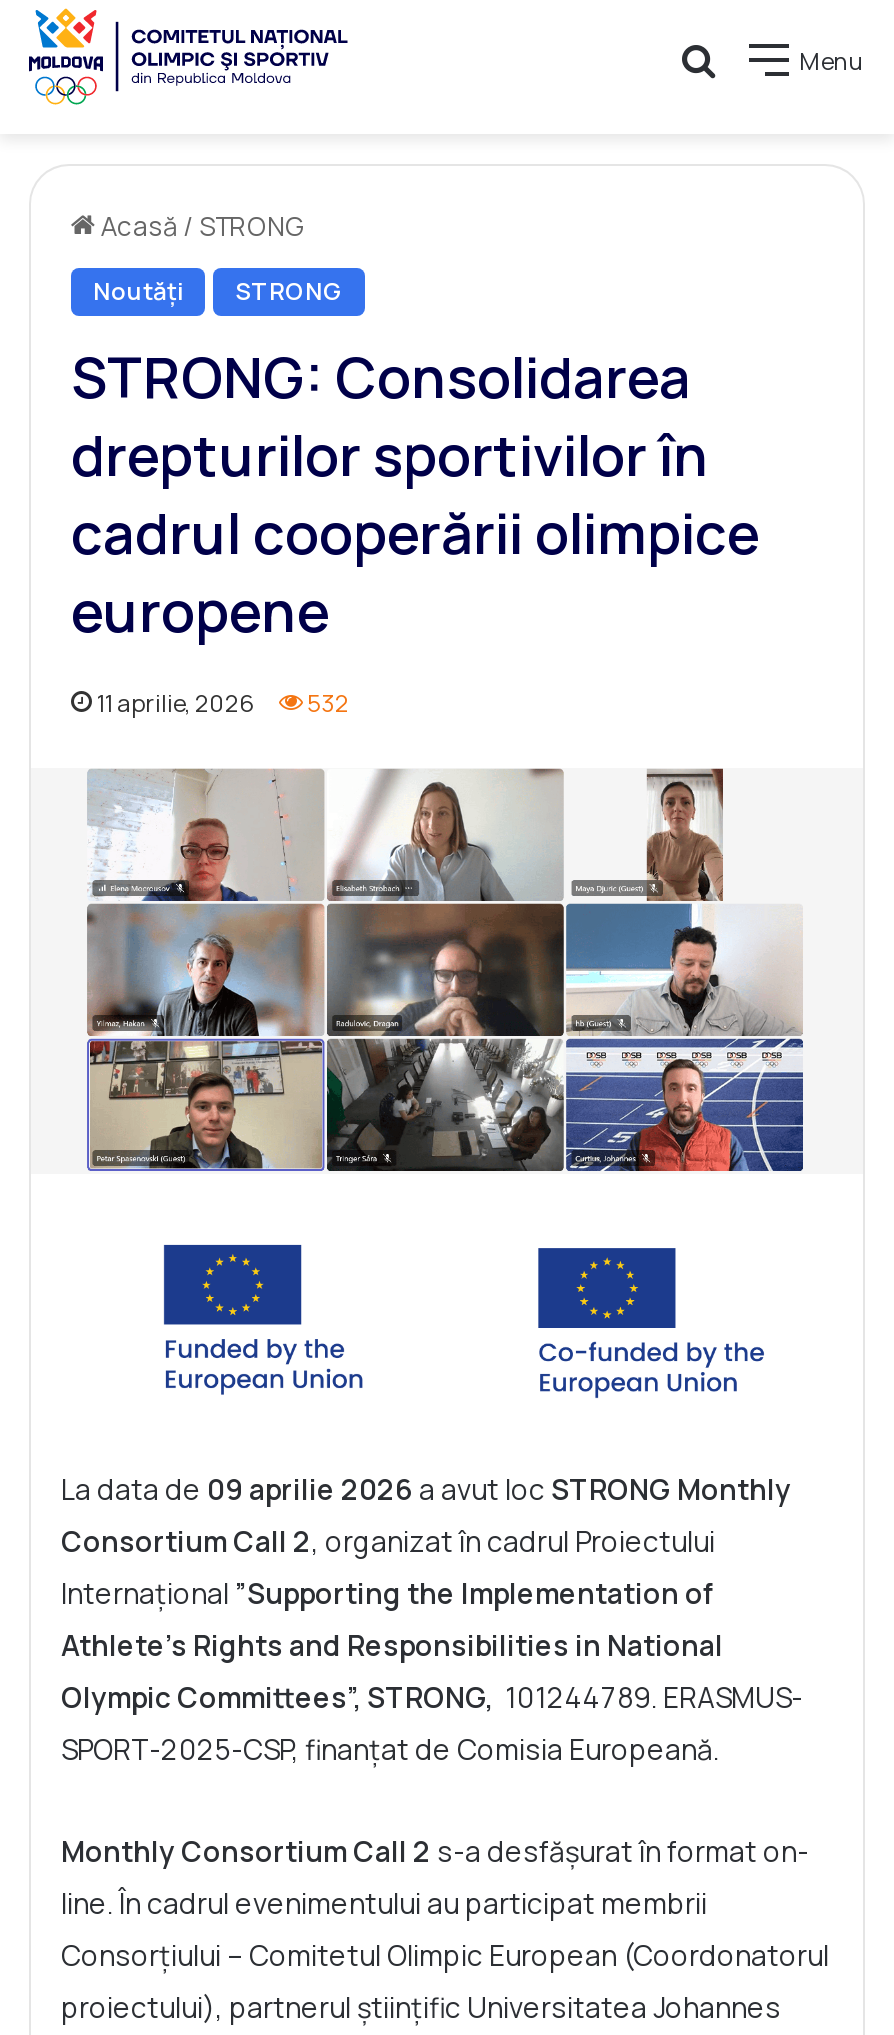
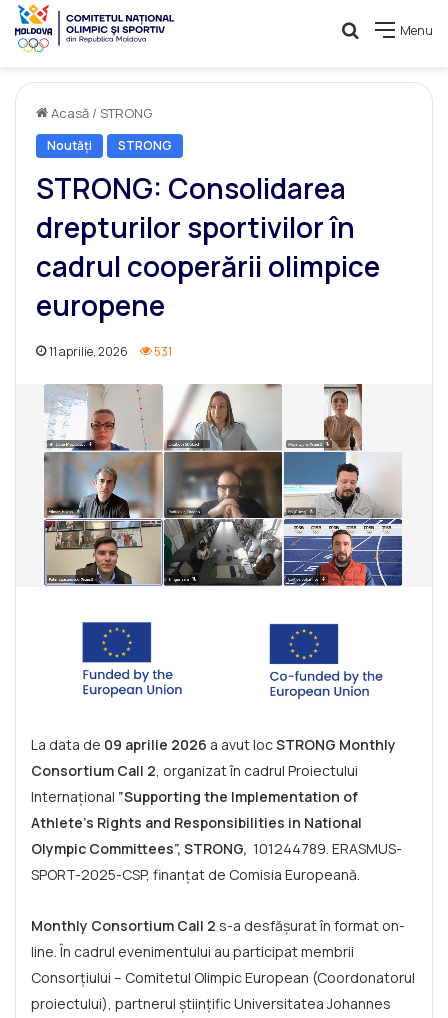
- 11 aprilie, 2026 532
+ 11 aprilie, 2026 531
